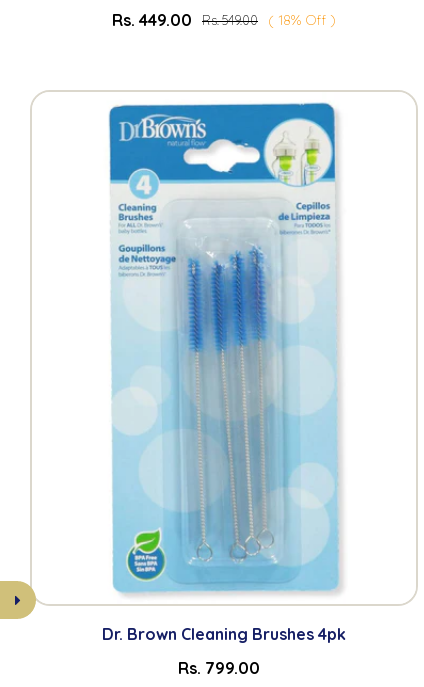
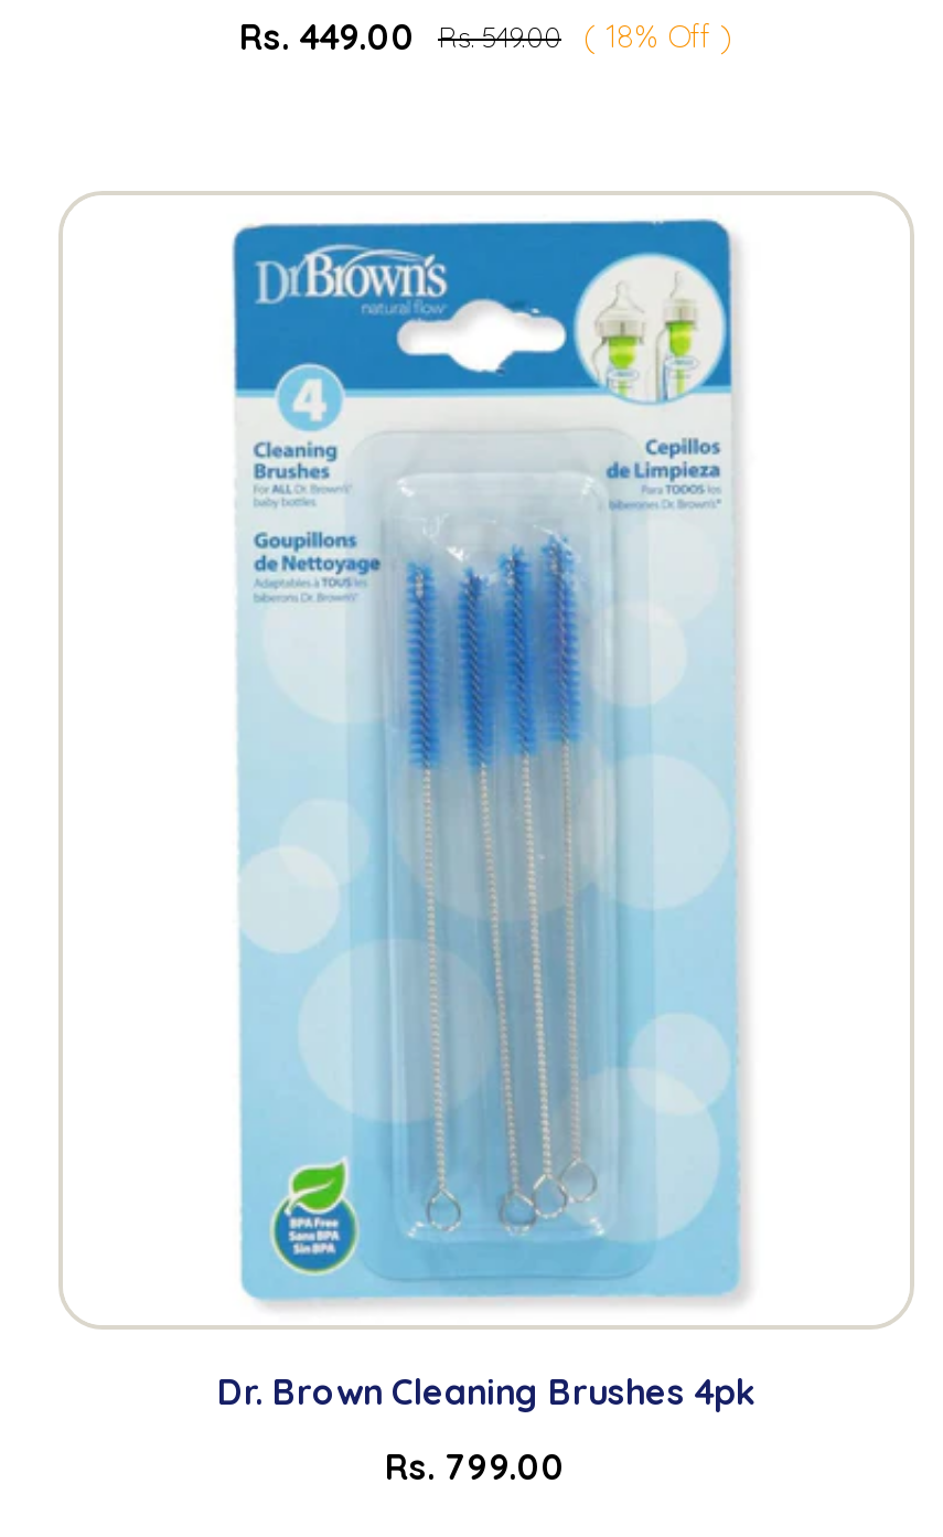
- [image]
